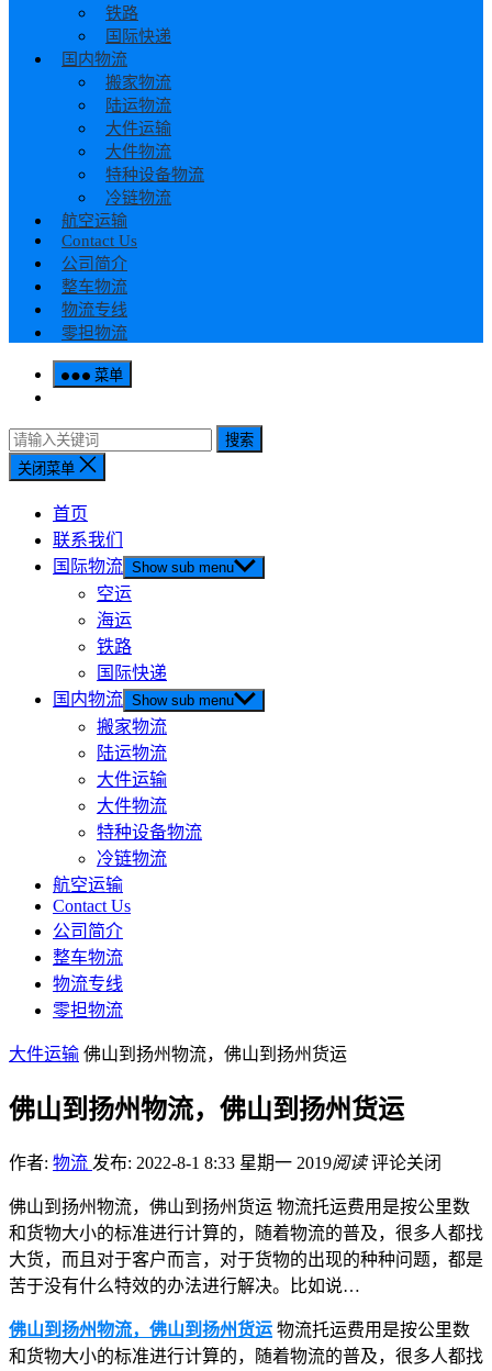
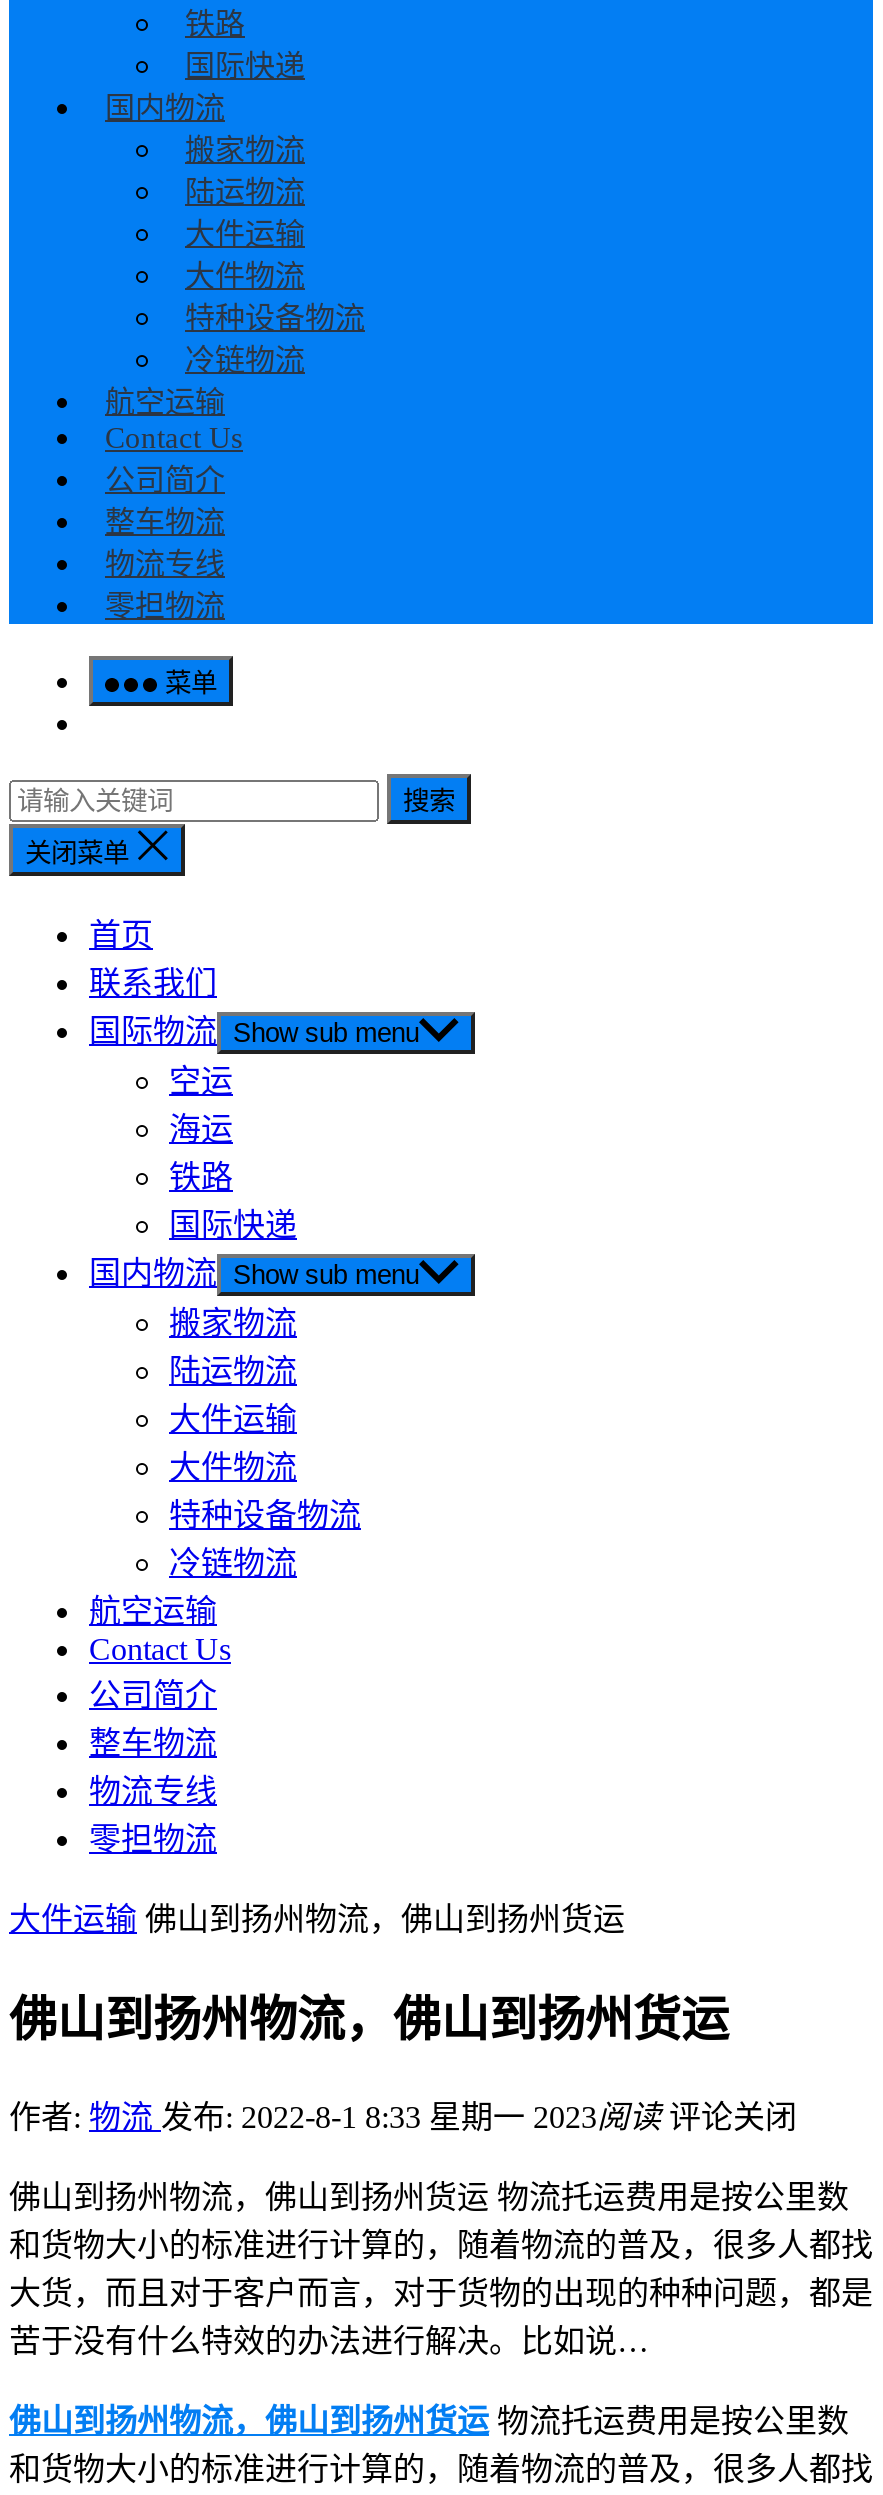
- 作者:物流发布: 2022-8-1 8:33 星期一2019阅读 评论关闭
+ 作者:物流发布: 2022-8-1 8:33 星期一2023阅读 评论关闭
